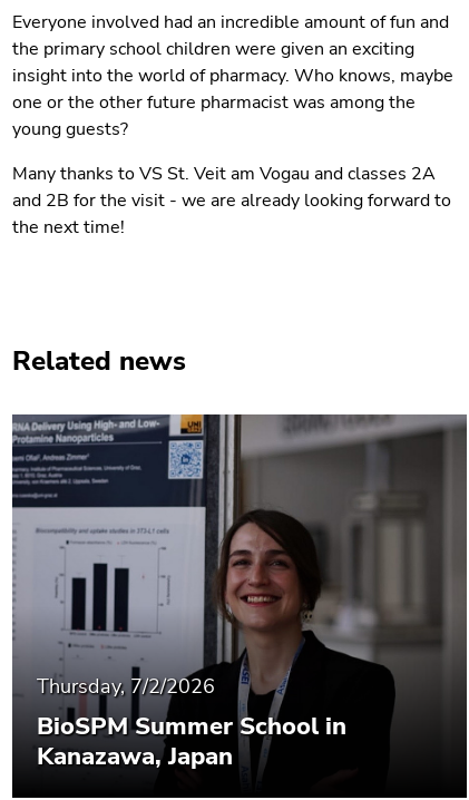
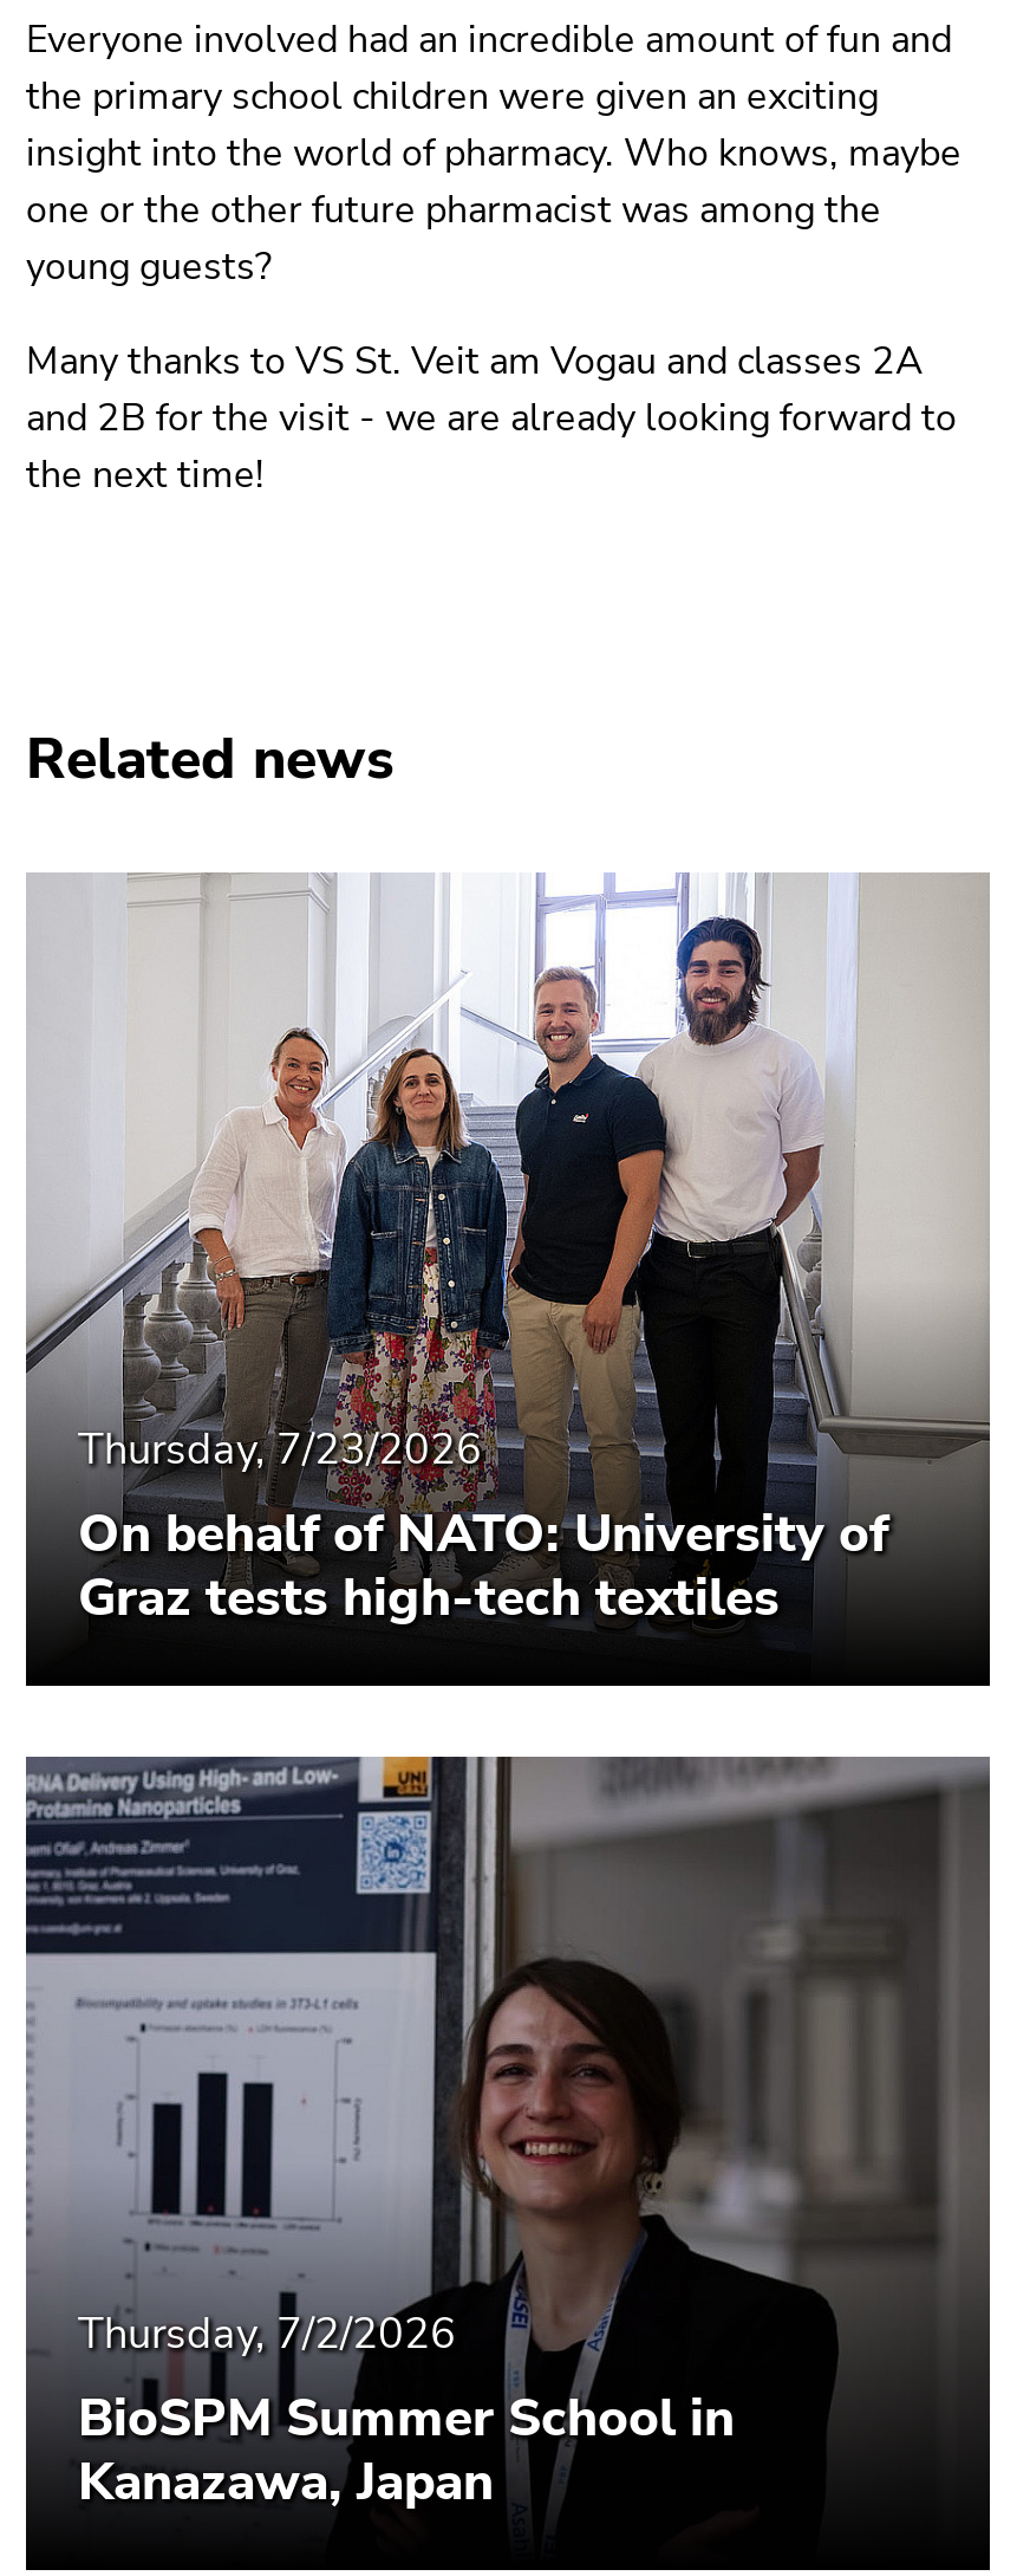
+ [image]
+ Thursday, 7/23/2026
+ On behalf of NATO: University of
+ Graz tests high-tech textiles
